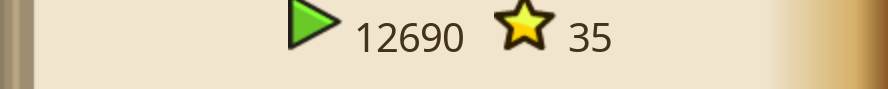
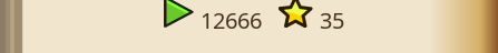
- 12690 35
+ 12666 35
